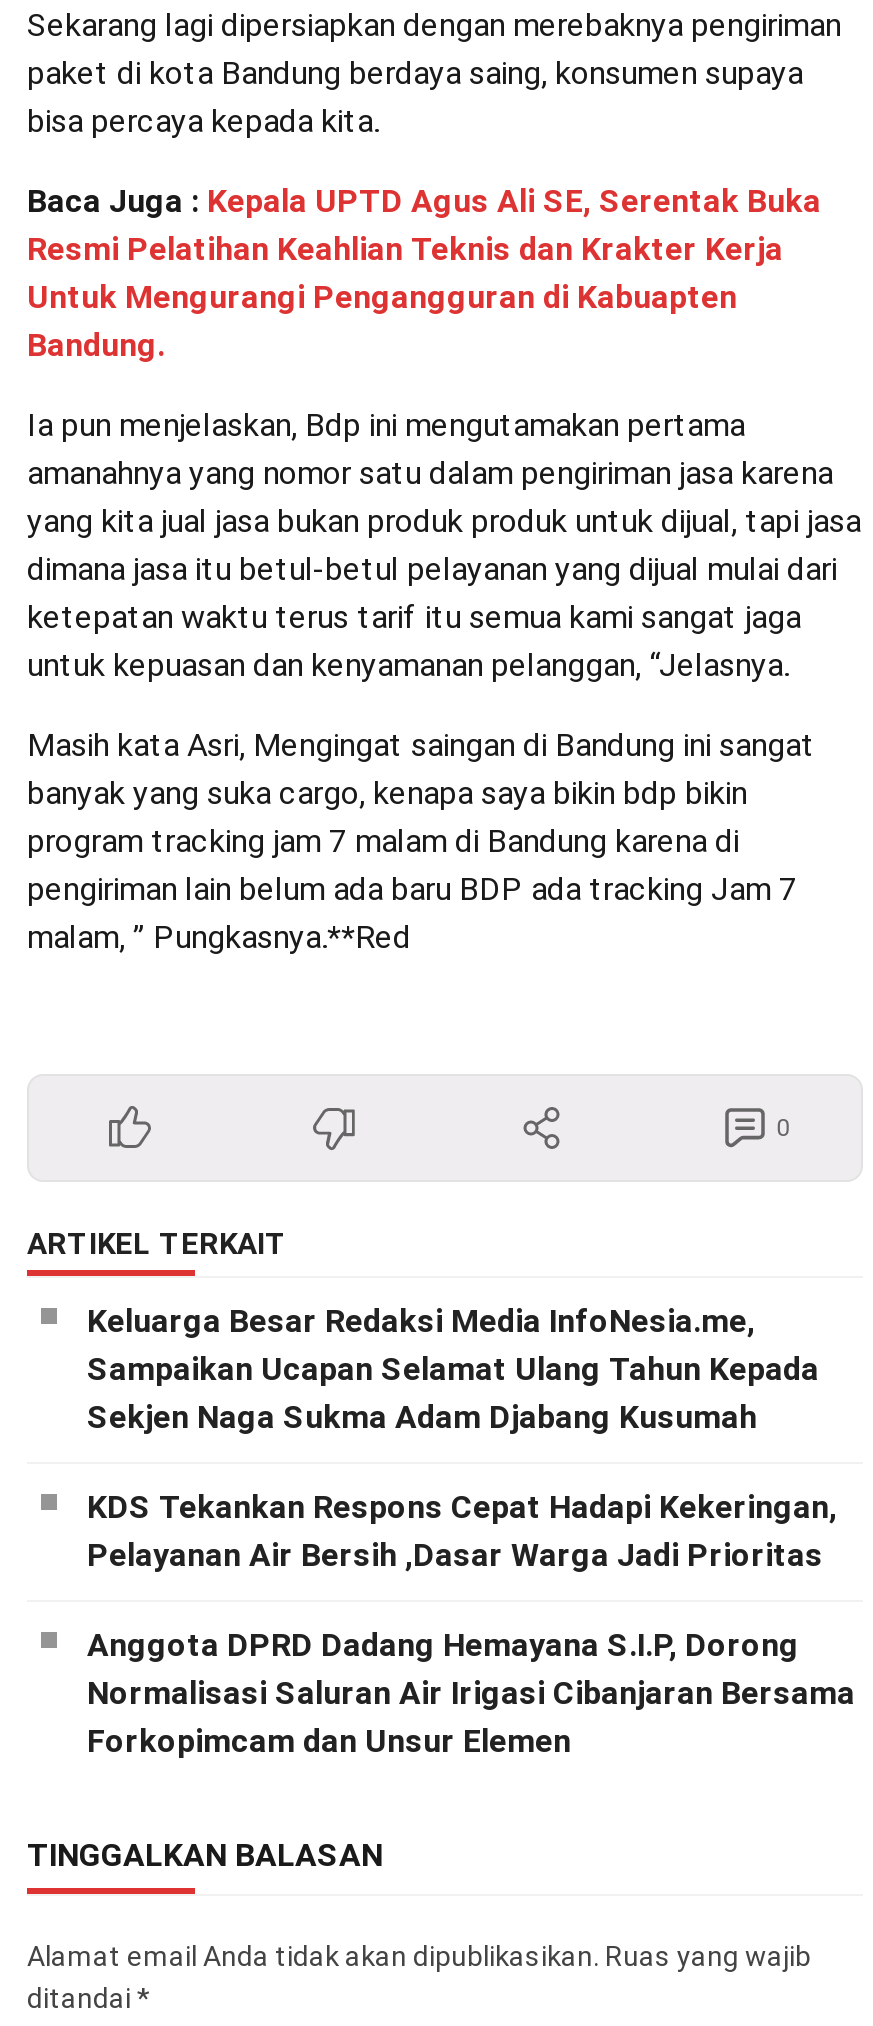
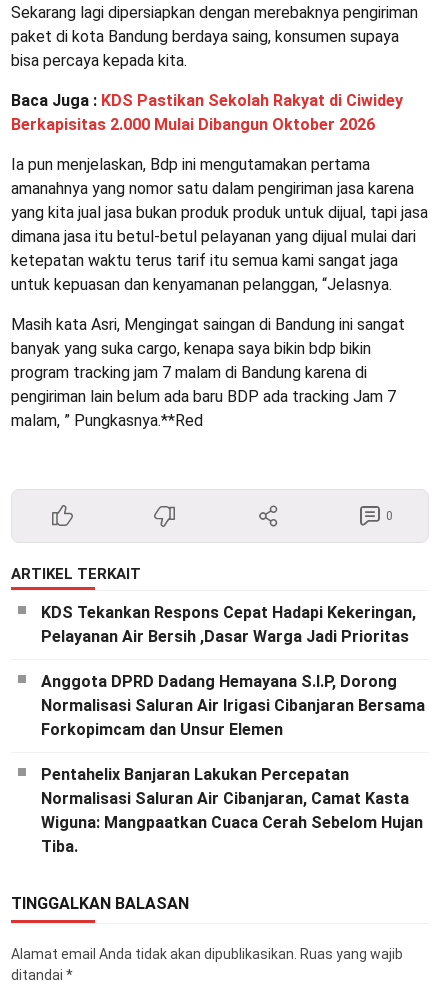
- Baca Juga : Kepala UPTD Agus Ali SE, Serentak Buka
- Resmi Pelatihan Keahlian Teknis dan Krakter Kerja
- Untuk Mengurangi Pengangguran di Kabuapten
- Bandung.
+ Baca Juga : KDS Pastikan Sekolah Rakyat di Ciwidey
+ Berkapisitas 2.000 Mulai Dibangun Oktober 2026

moved up: Ia pun menjelaskan, Bdp ini mengutamakan pertama | amanahnya yang nomor satu dalam pengiriman jasa karena | yang kita jual jasa bukan produk produk untuk dijual, tapi jasa | ... | 0 | ARTIKEL TERKAIT

- Keluarga Besar Redaksi Media InfoNesia.me,
- Sampaikan Ucapan Selamat Ulang Tahun Kepada
- Sekjen Naga Sukma Adam Djabang Kusumah

moved up: KDS Tekankan Respons Cepat Hadapi Kekeringan, | Pelayanan Air Bersih ,Dasar Warga Jadi Prioritas | Anggota DPRD Dadang Hemayana S.I.P, Dorong | Normalisasi Saluran Air Irigasi Cibanjaran Bersama | Forkopimcam dan Unsur Elemen

+ Pentahelix Banjaran Lakukan Percepatan
+ Normalisasi Saluran Air Cibanjaran, Camat Kasta
+ Wiguna: Mangpaatkan Cuaca Cerah Sebelom Hujan
+ Tiba.
